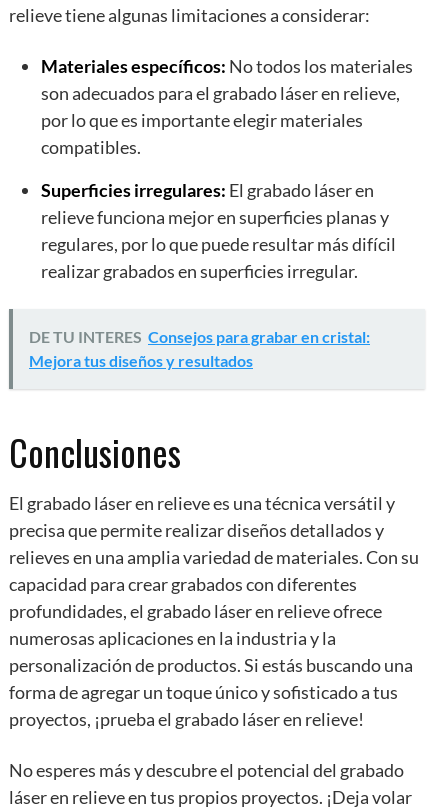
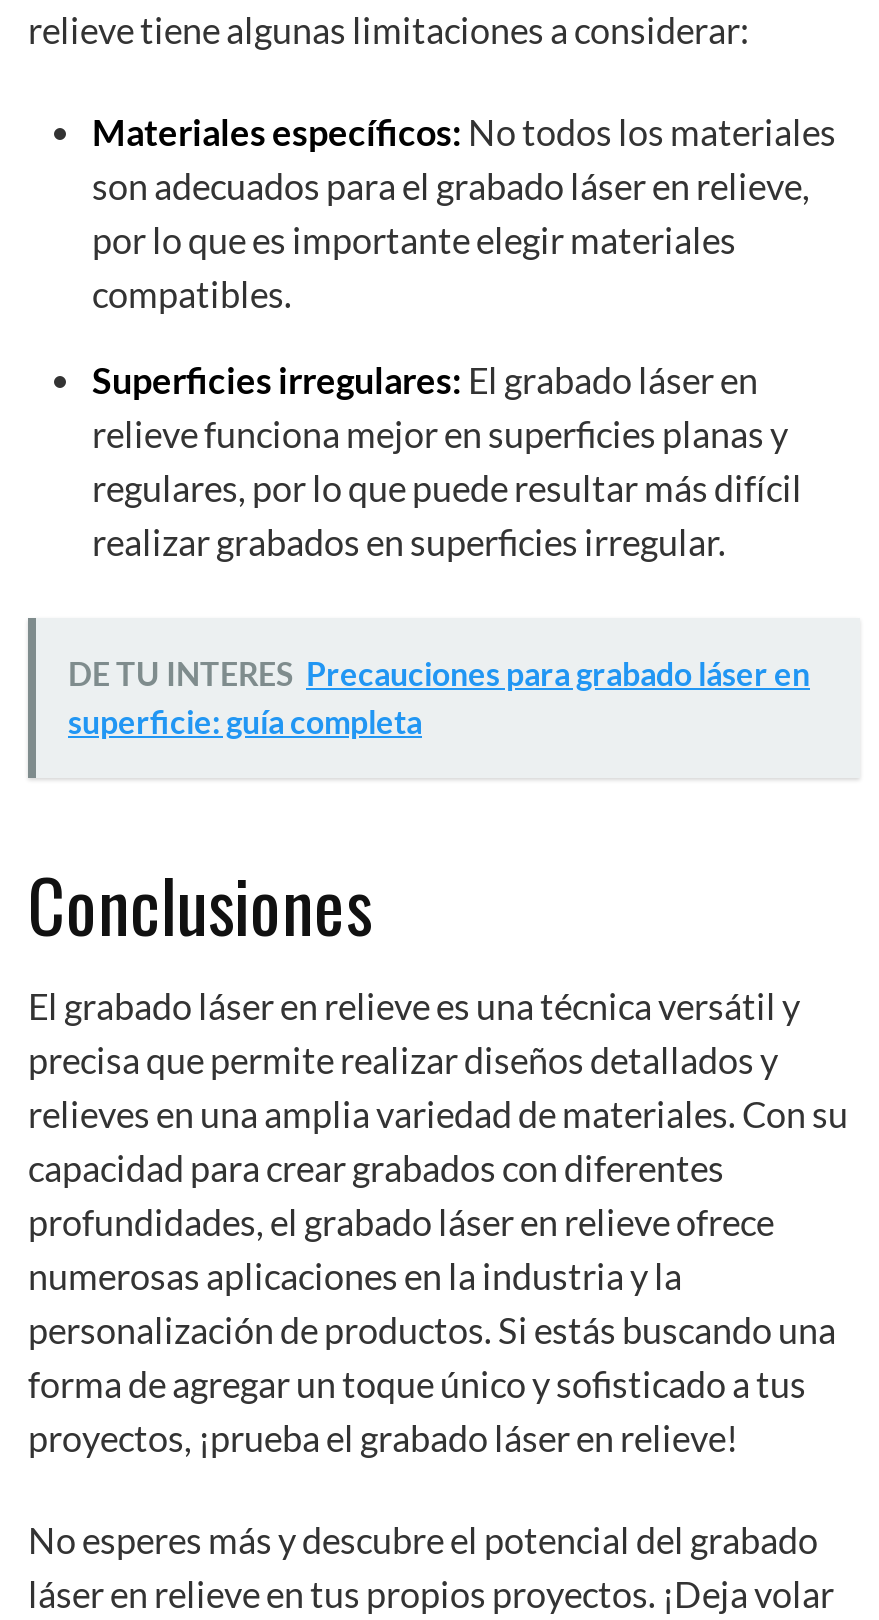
- DE TU INTERES Consejos para grabar en cristal:
- Mejora tus diseños y resultados
+ DE TU INTERES Precauciones para grabado láser en
+ superficie: guía completa
